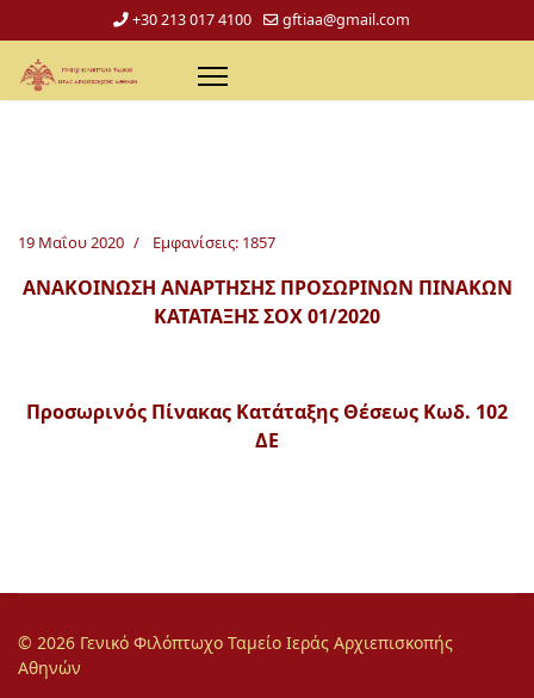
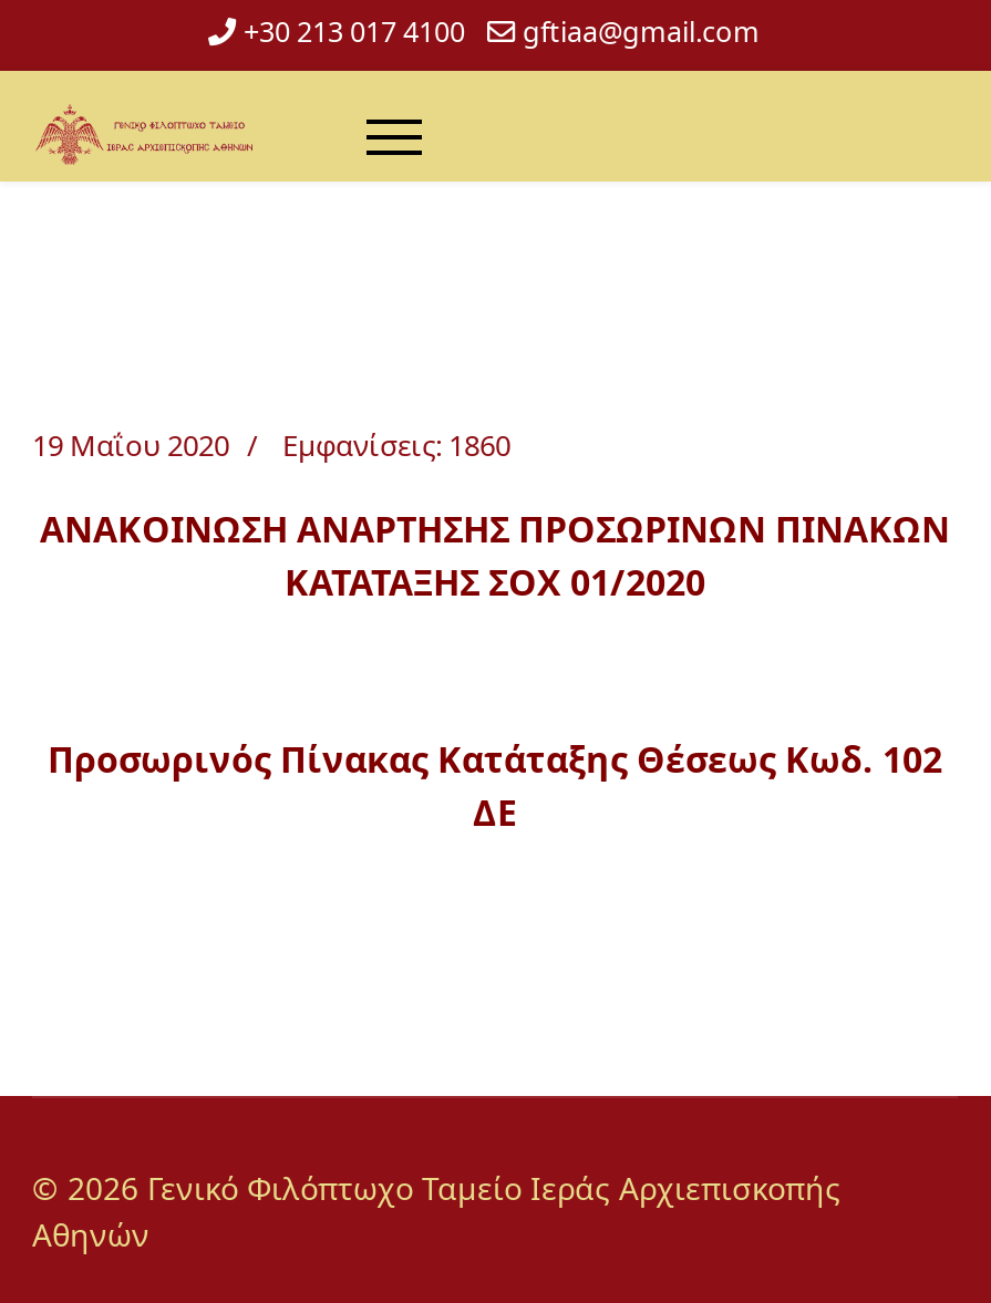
- 19 Μαΐου 2020 Εμφανίσεις: 1857
+ 19 Μαΐου 2020 Εμφανίσεις: 1860
